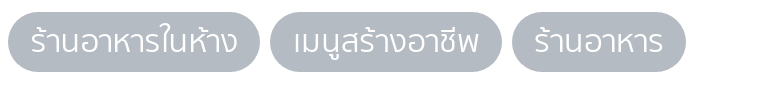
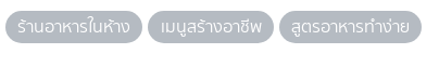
- ร้านอาหาร
+ สูตรอาหารทำง่าย
